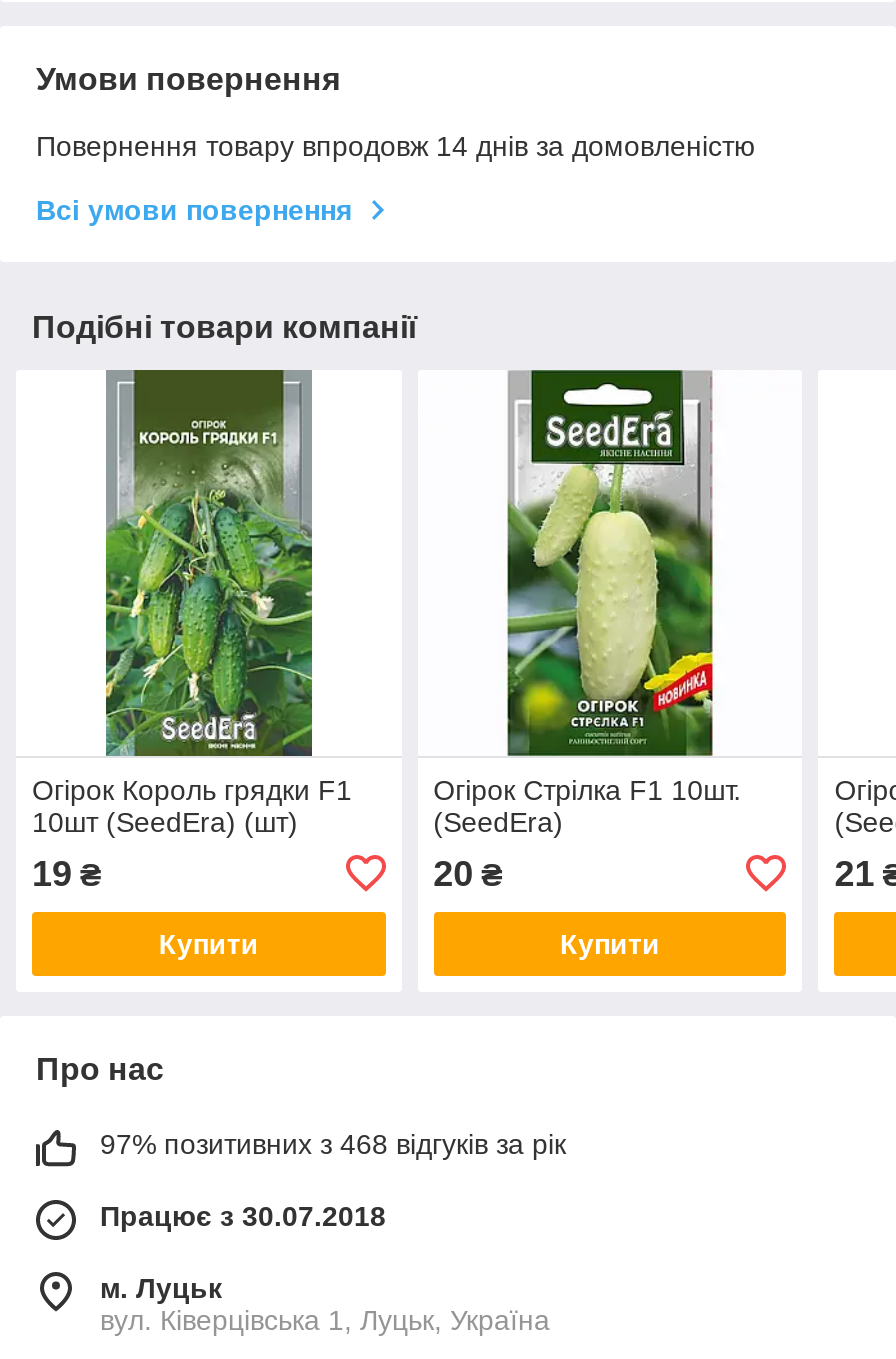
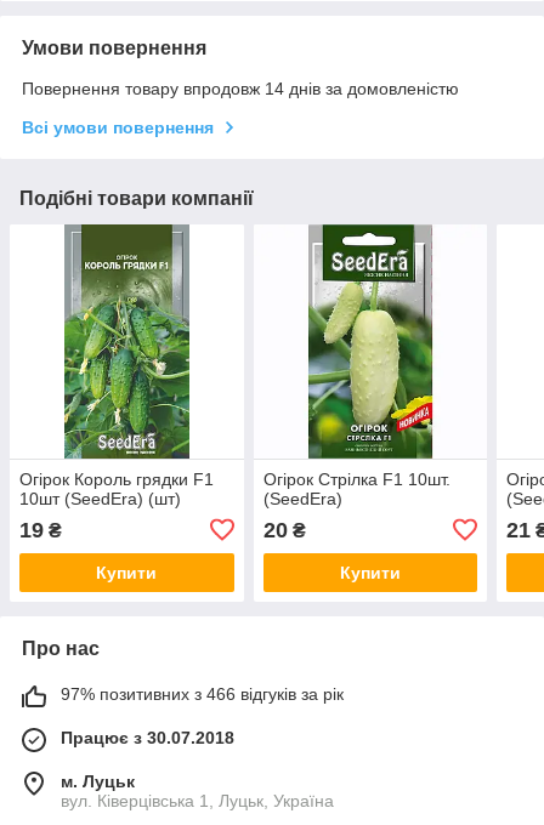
- 97% позитивних з 468 відгуків за рік
+ 97% позитивних з 466 відгуків за рік
